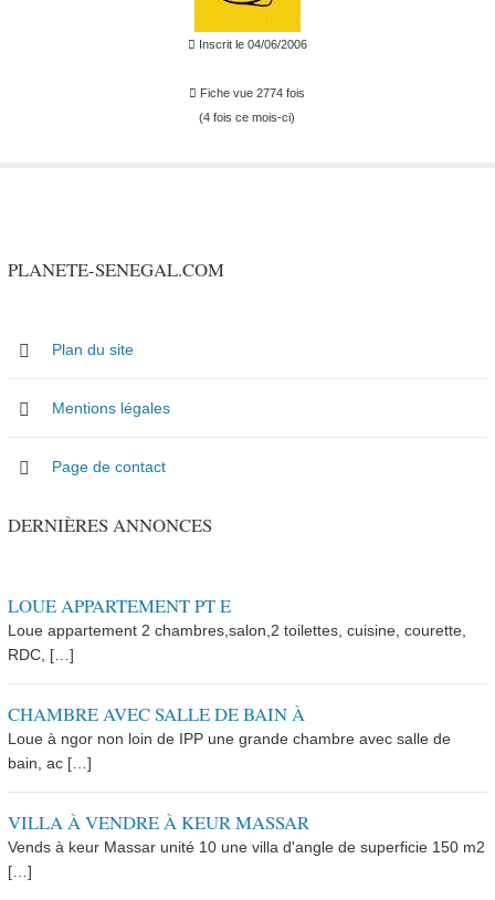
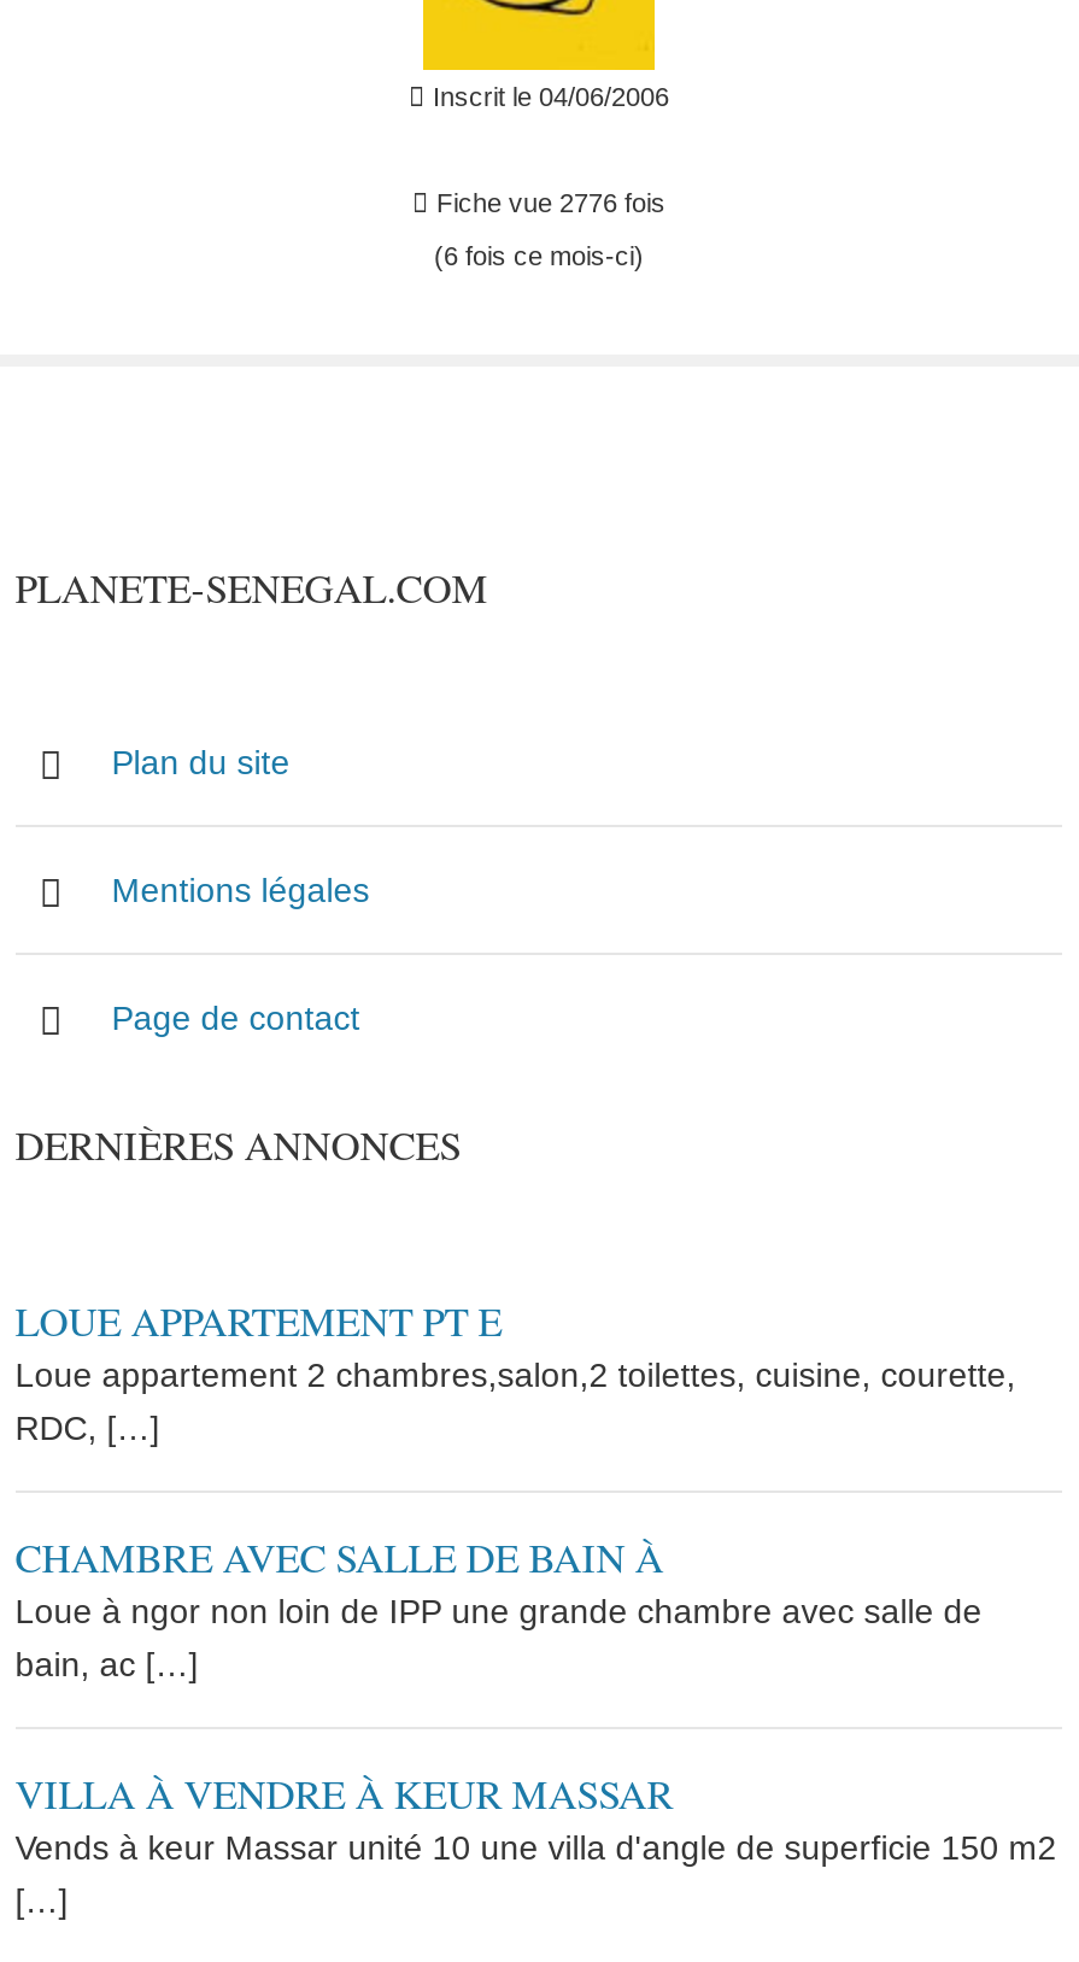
- Fiche vue 2774 fois
+ Fiche vue 2776 fois

- (4 fois ce mois-ci)
+ (6 fois ce mois-ci)
